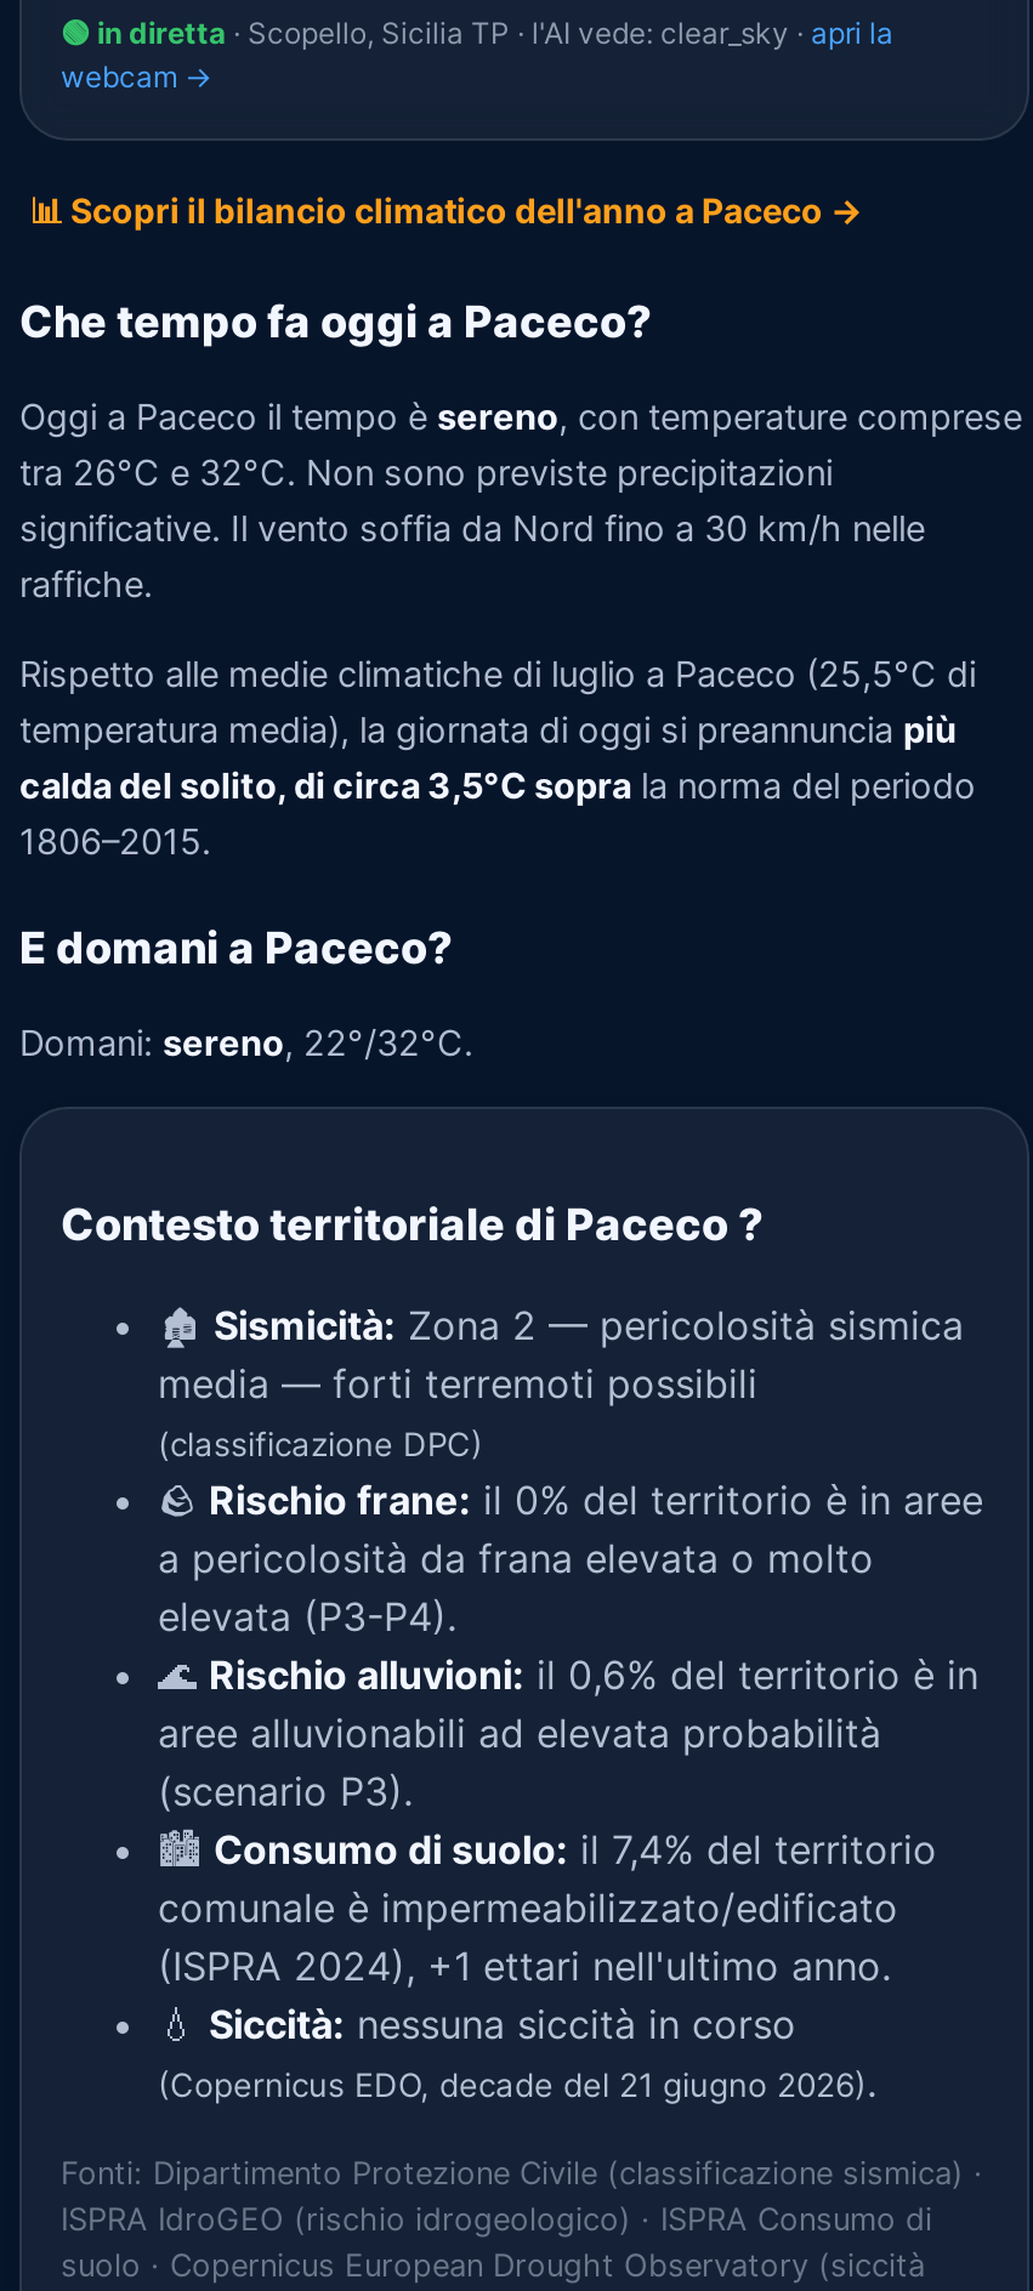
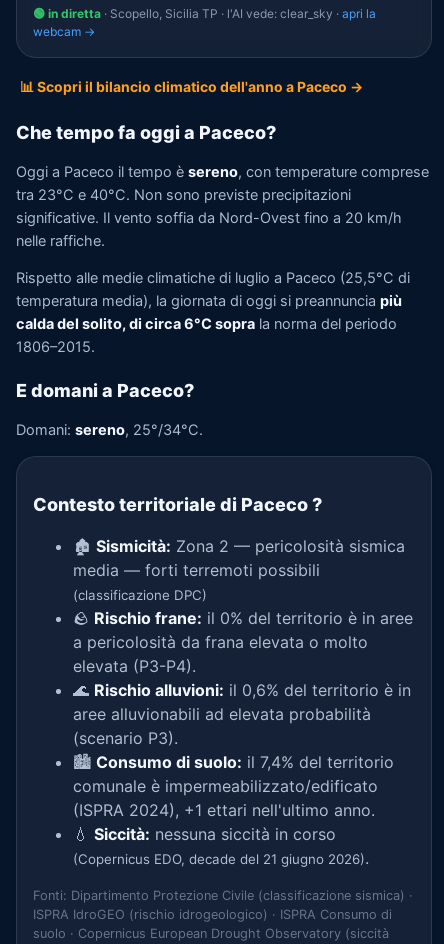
- tra 26°C e 32°C. Non sono previste precipitazioni
- significative. Il vento soffia da Nord fino a 30 km/h nelle
- raffiche.
+ tra 23°C e 40°C. Non sono previste precipitazioni
+ significative. Il vento soffia da Nord-Ovest fino a 20 km/h
+ nelle raffiche.

- calda del solito, di circa 3,5°C sopra la norma del periodo
+ calda del solito, di circa 6°C sopra la norma del periodo

- Domani: sereno, 22°/32°C.
+ Domani: sereno, 25°/34°C.
